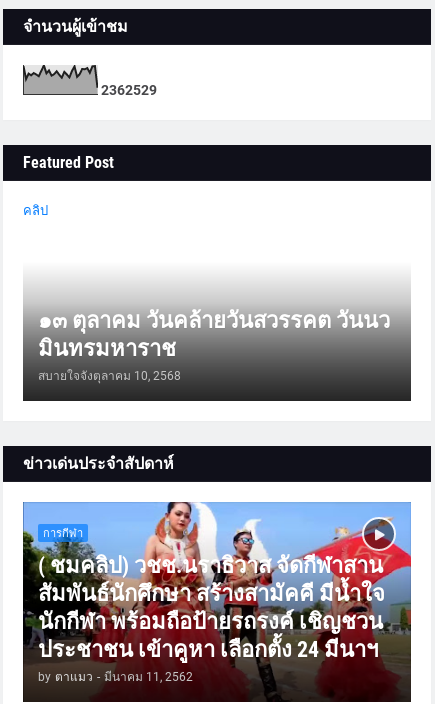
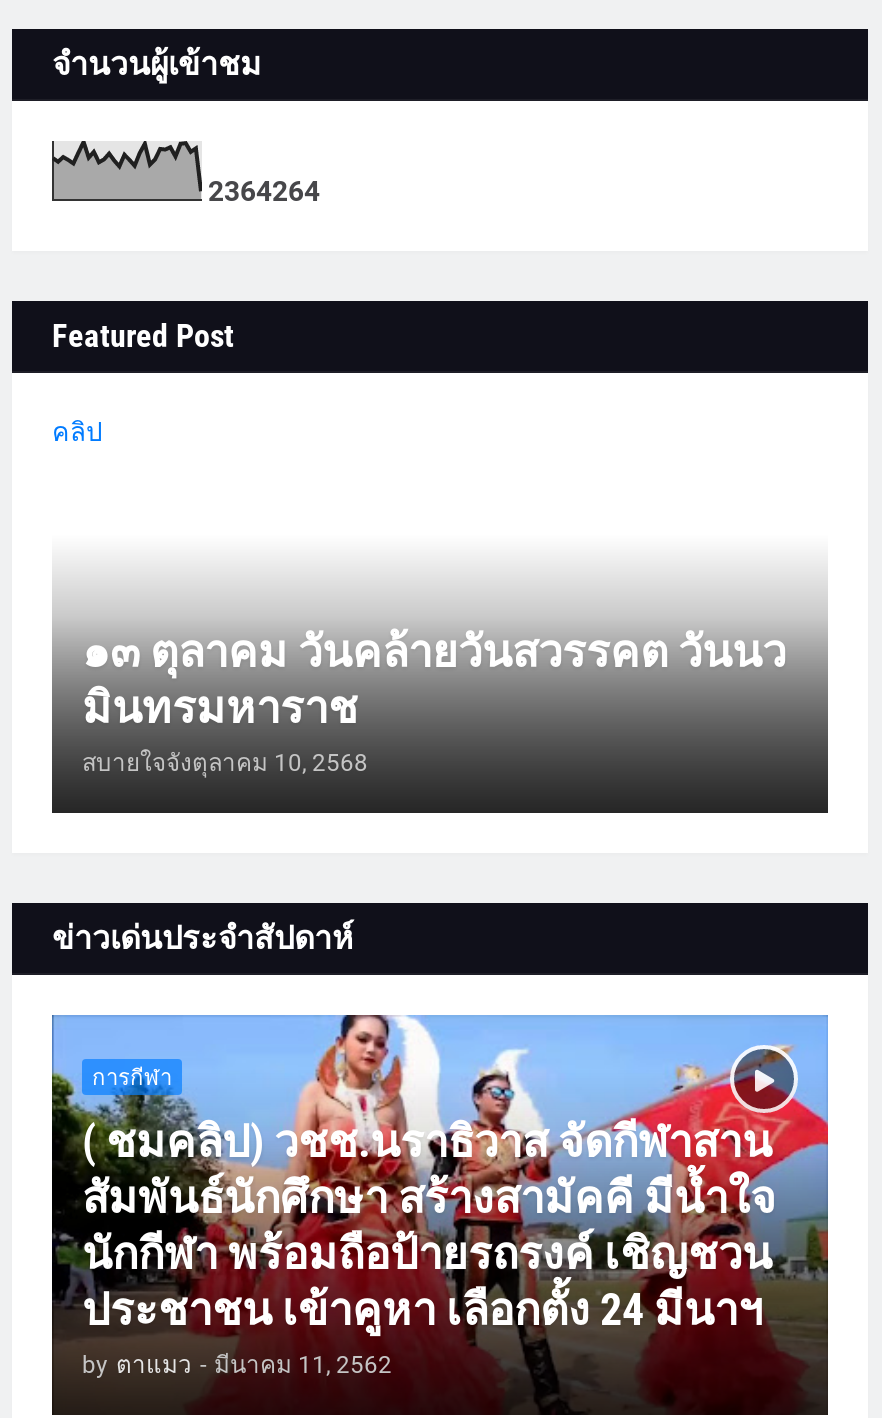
- 2362529
+ 2364264
